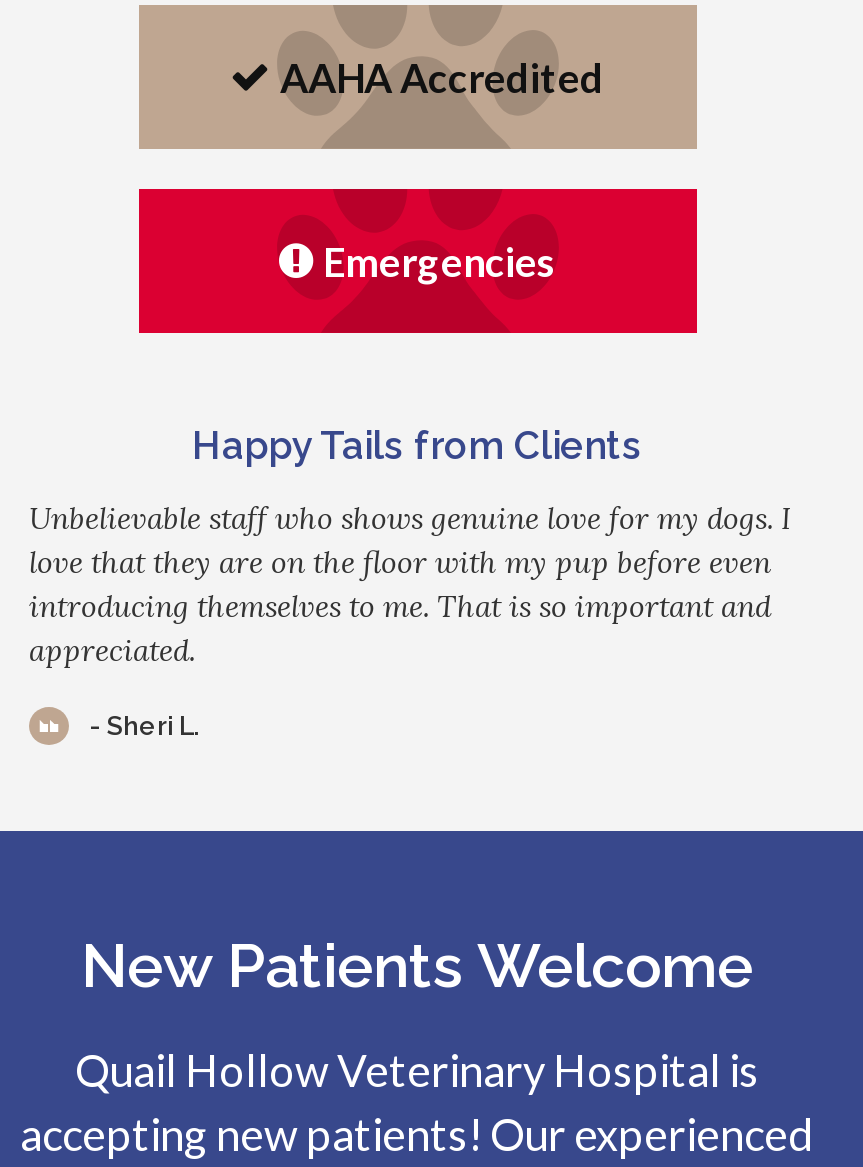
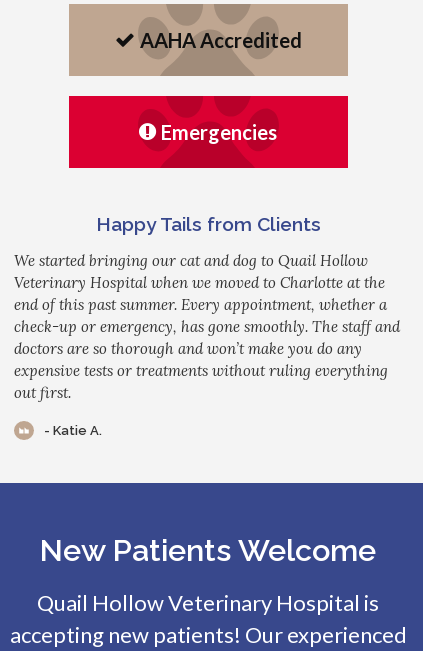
- Unbelievable staff who shows genuine love for my dogs. I
- love that they are on the floor with my pup before even
- introducing themselves to me. That is so important and
- appreciated.
+ We started bringing our cat and dog to Quail Hollow
+ Veterinary Hospital when we moved to Charlotte at the
+ end of this past summer. Every appointment, whether a
+ check-up or emergency, has gone smoothly. The staff and
+ doctors are so thorough and won’t make you do any
+ expensive tests or treatments without ruling everything
+ out first.

- - Sheri L.
+ - Katie A.
